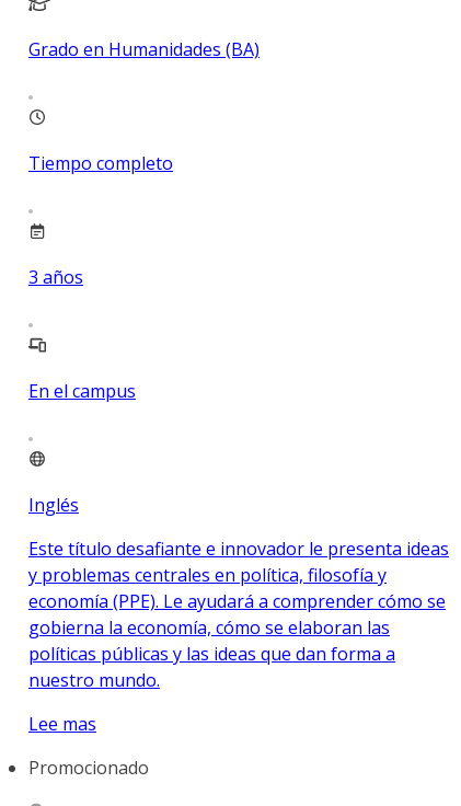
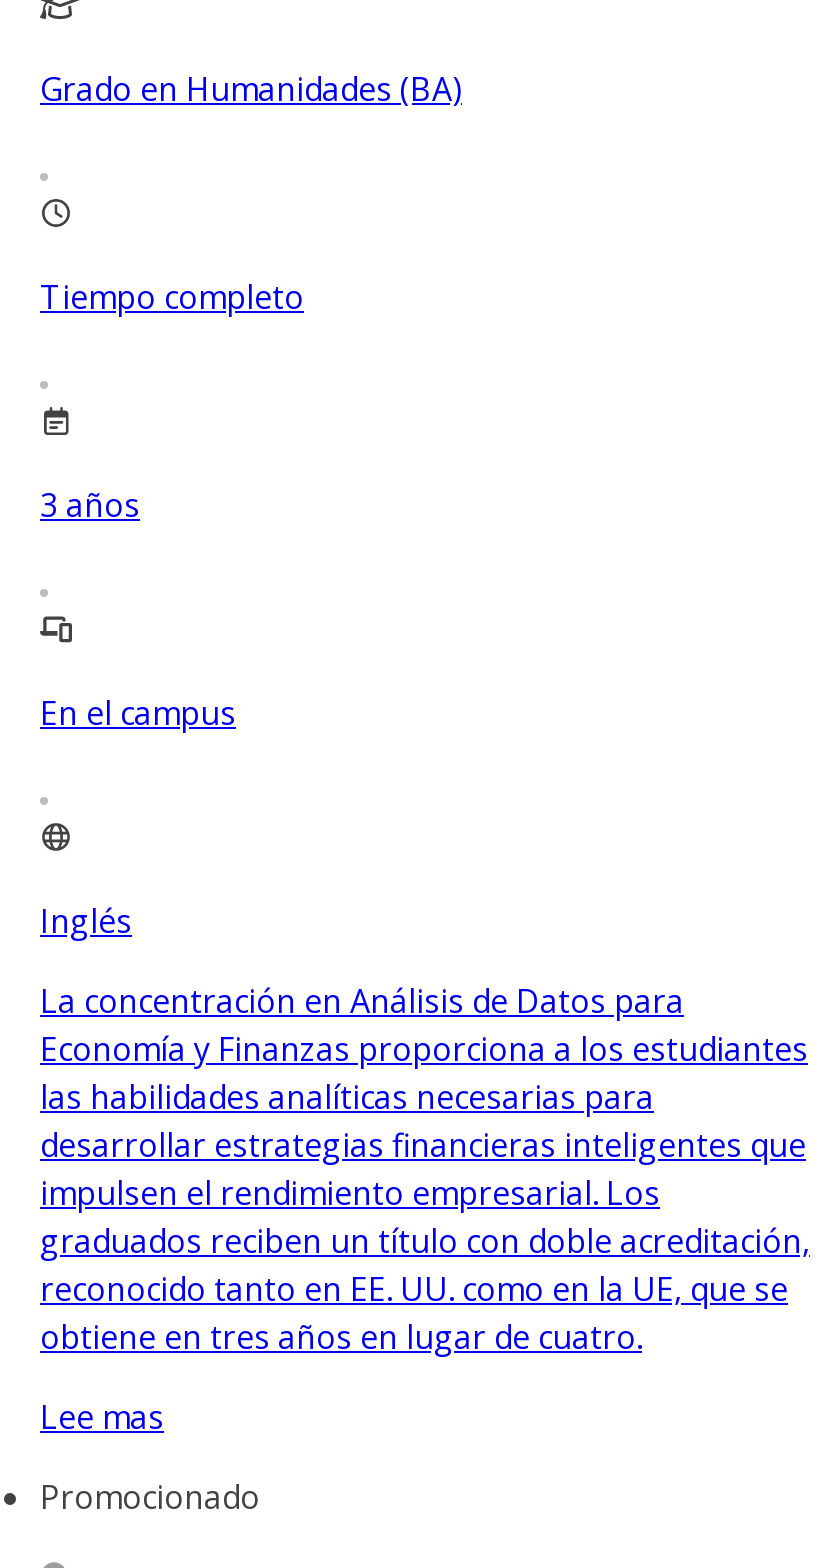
- Este título desafiante e innovador le presenta ideas
- y problemas centrales en política, filosofía y
- economía (PPE). Le ayudará a comprender cómo se
- gobierna la economía, cómo se elaboran las
- políticas públicas y las ideas que dan forma a
- nuestro mundo.
+ La concentración en Análisis de Datos para
+ Economía y Finanzas proporciona a los estudiantes
+ las habilidades analíticas necesarias para
+ desarrollar estrategias financieras inteligentes que
+ impulsen el rendimiento empresarial. Los
+ graduados reciben un título con doble acreditación,
+ reconocido tanto en EE. UU. como en la UE, que se
+ obtiene en tres años en lugar de cuatro.
